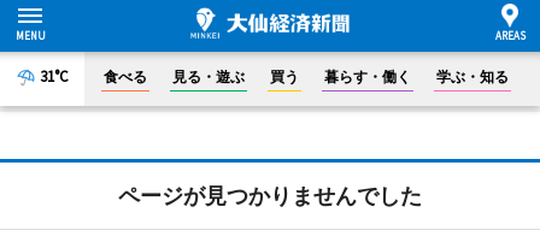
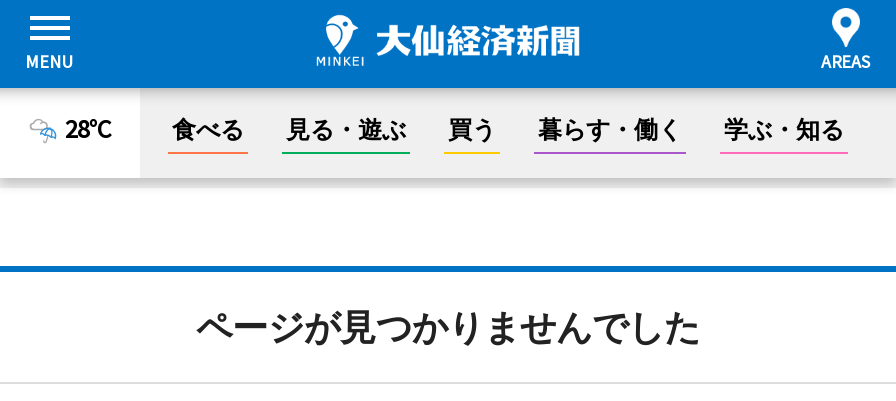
- 31°C 食べる 見る・遊ぶ 買う 暮らす・働く 学ぶ・知る
+ 28°C 食べる 見る・遊ぶ 買う 暮らす・働く 学ぶ・知る
